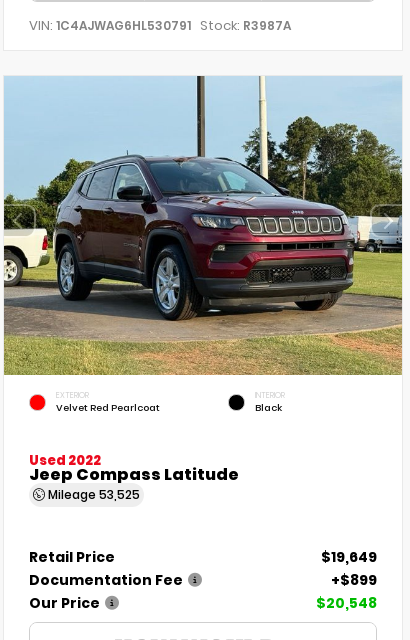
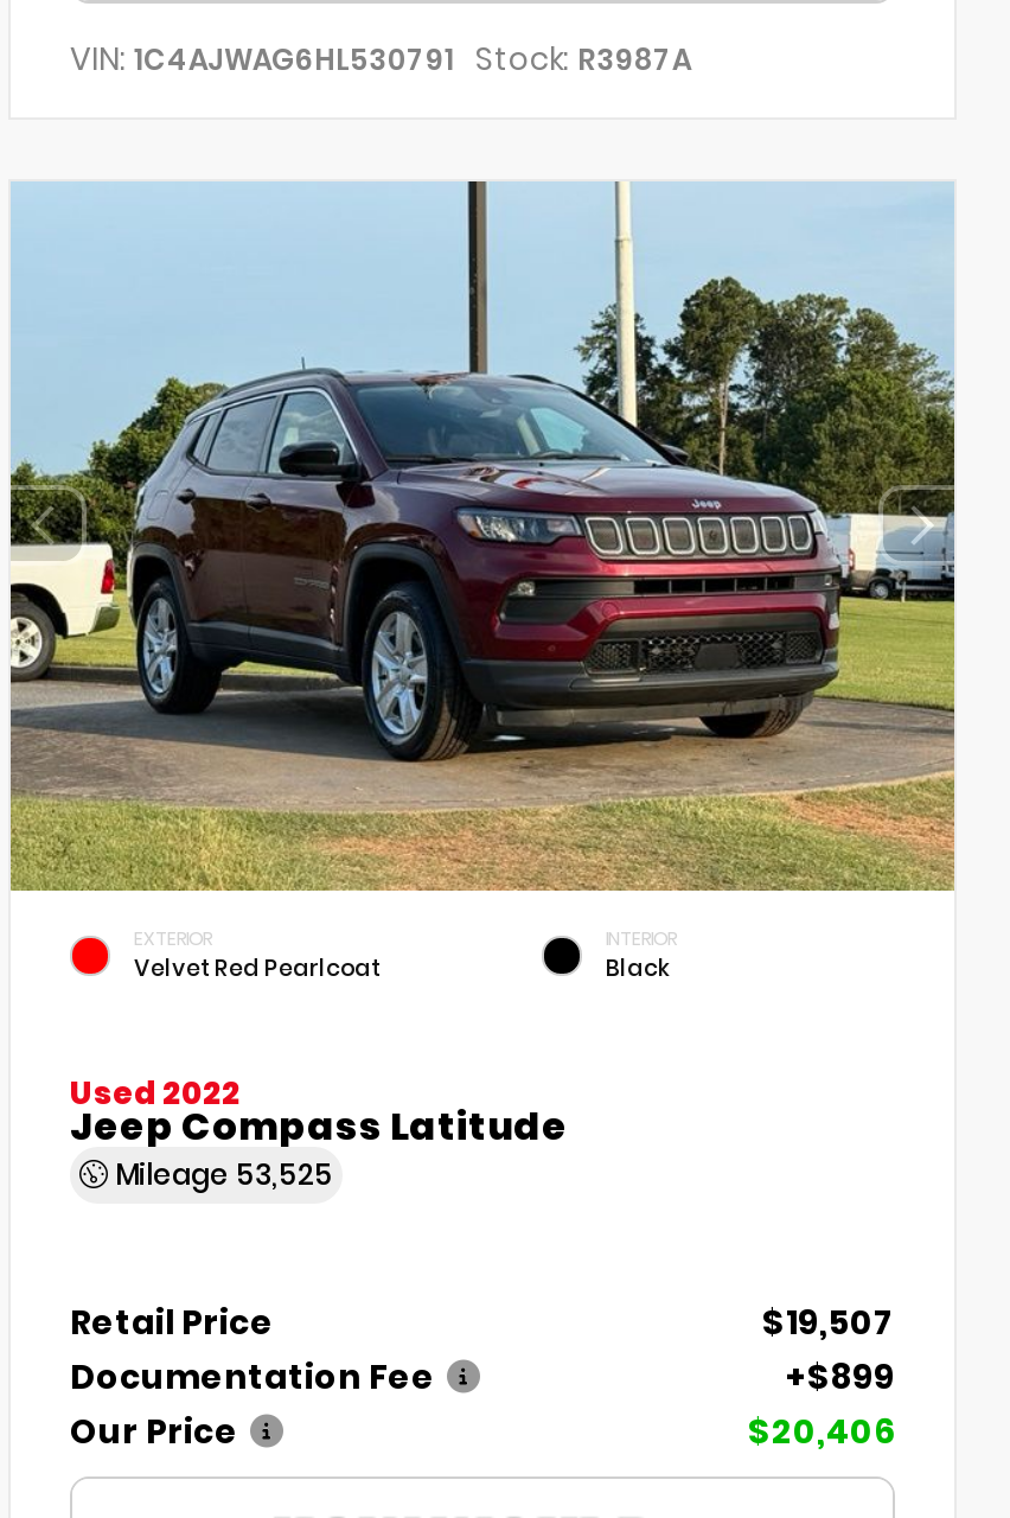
- $19,649
+ $19,507

- $20,548
+ $20,406
